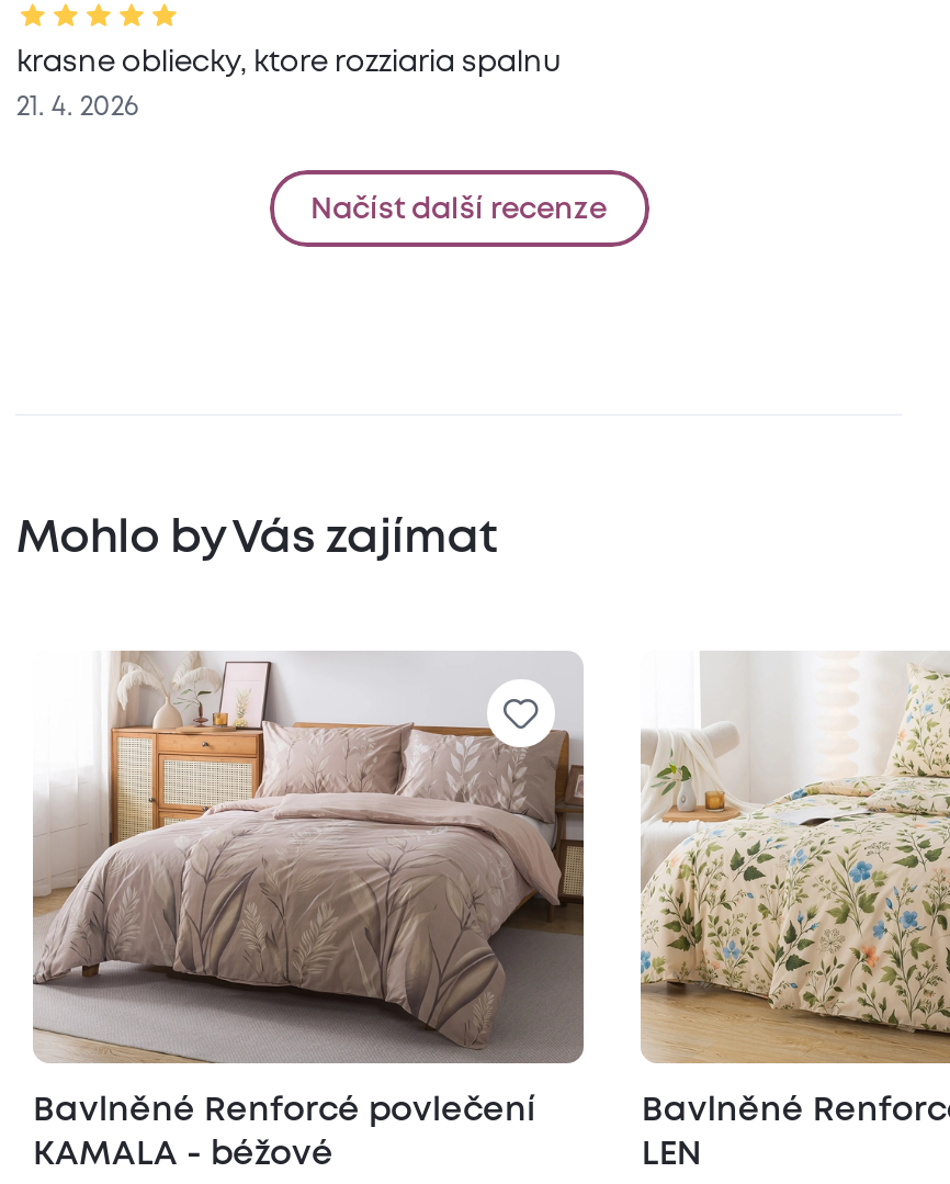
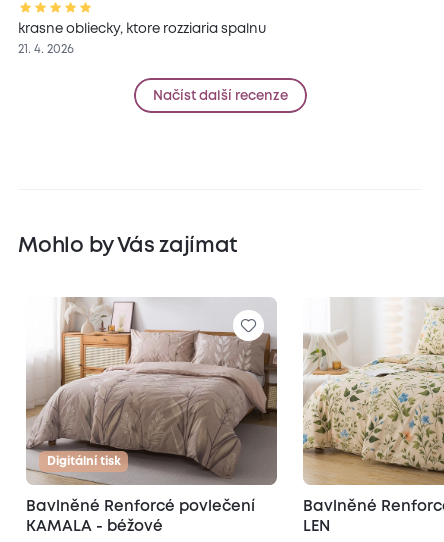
+ Digitální tisk
